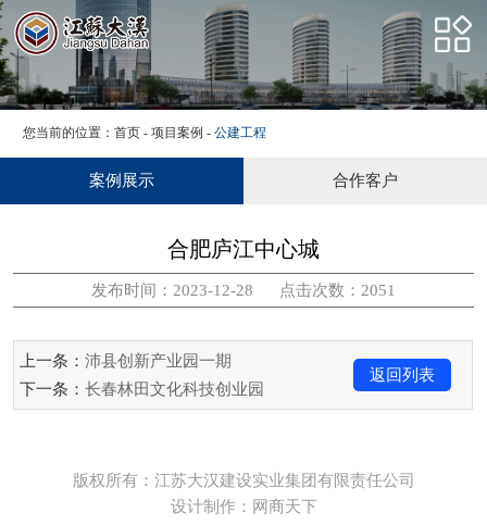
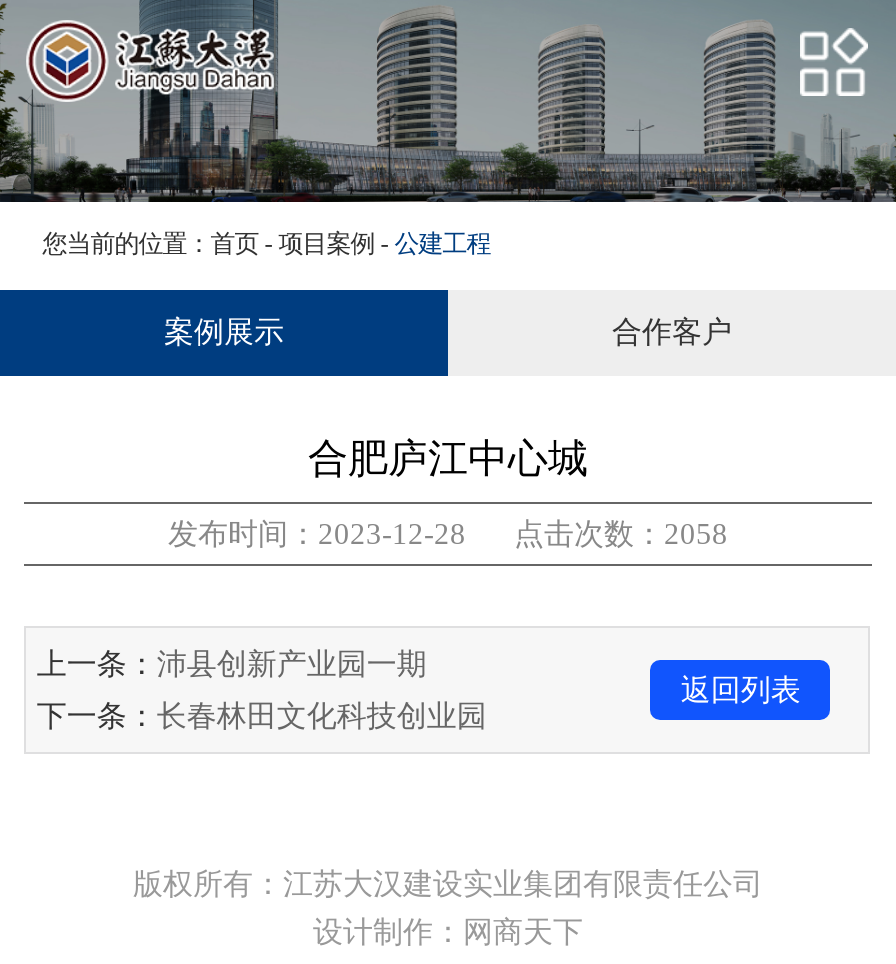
- 发布时间：2023-12-28 点击次数：2051
+ 发布时间：2023-12-28 点击次数：2058
